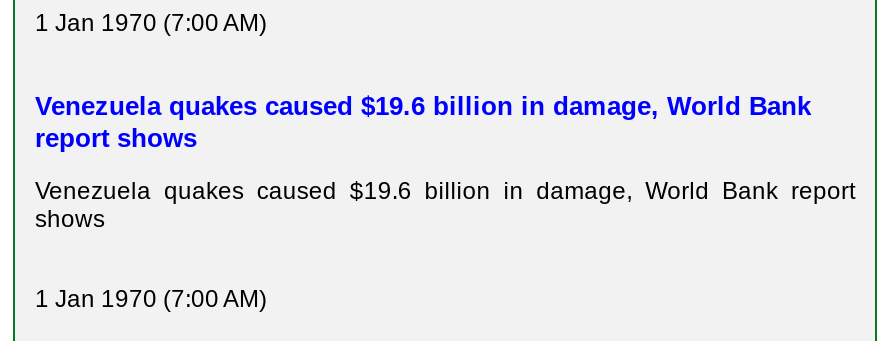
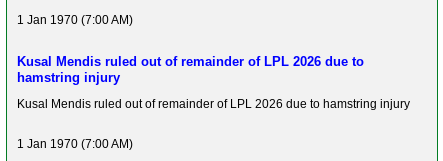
- Venezuela quakes caused $19.6 billion in damage, World Bank
- report shows
+ Kusal Mendis ruled out of remainder of LPL 2026 due to
+ hamstring injury

- Venezuela quakes caused $19.6 billion in damage, World Bank report
- shows
+ Kusal Mendis ruled out of remainder of LPL 2026 due to hamstring injury
